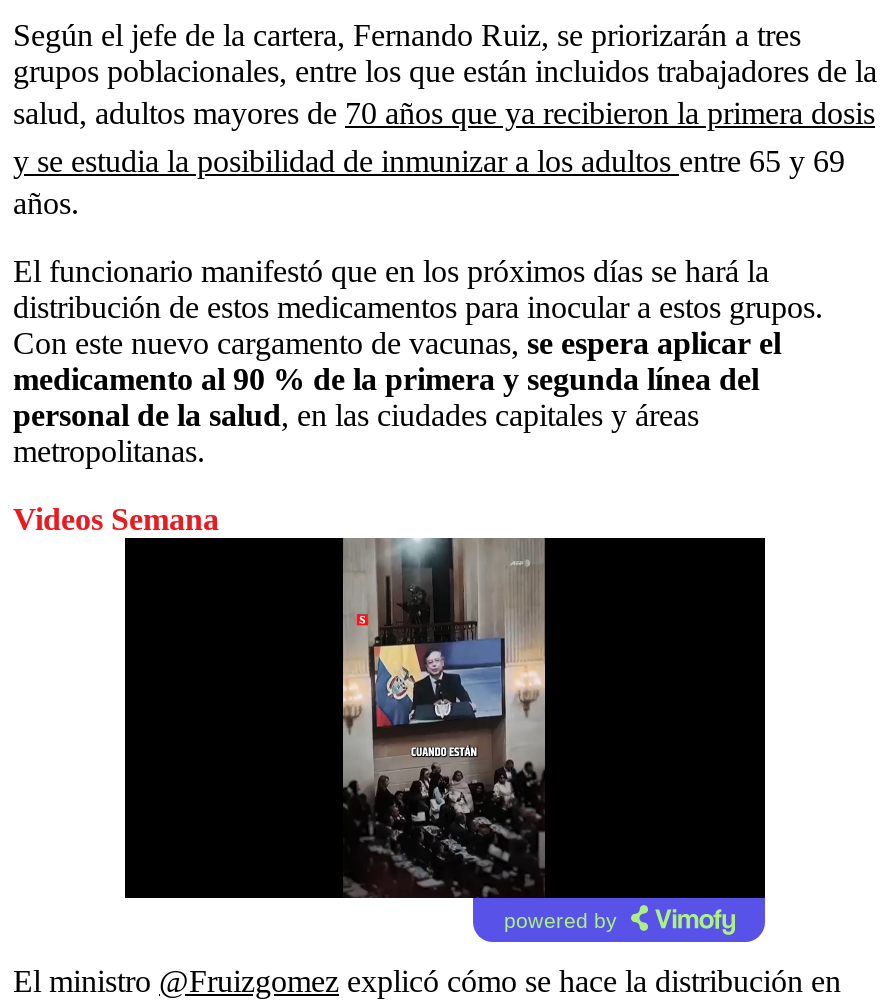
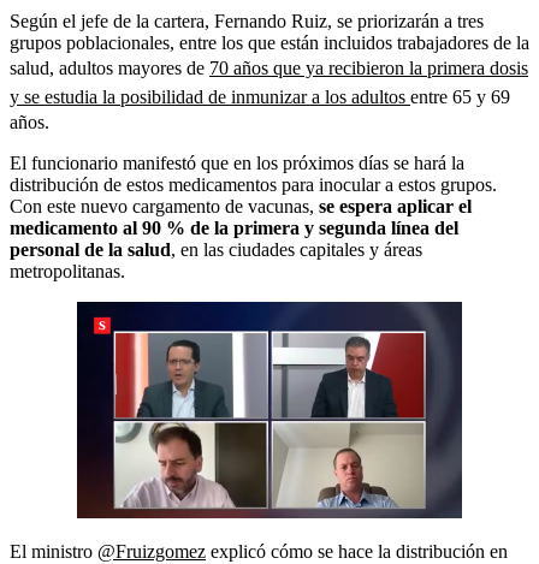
- Videos Semana

- [image]
+ [image]

- powered by
